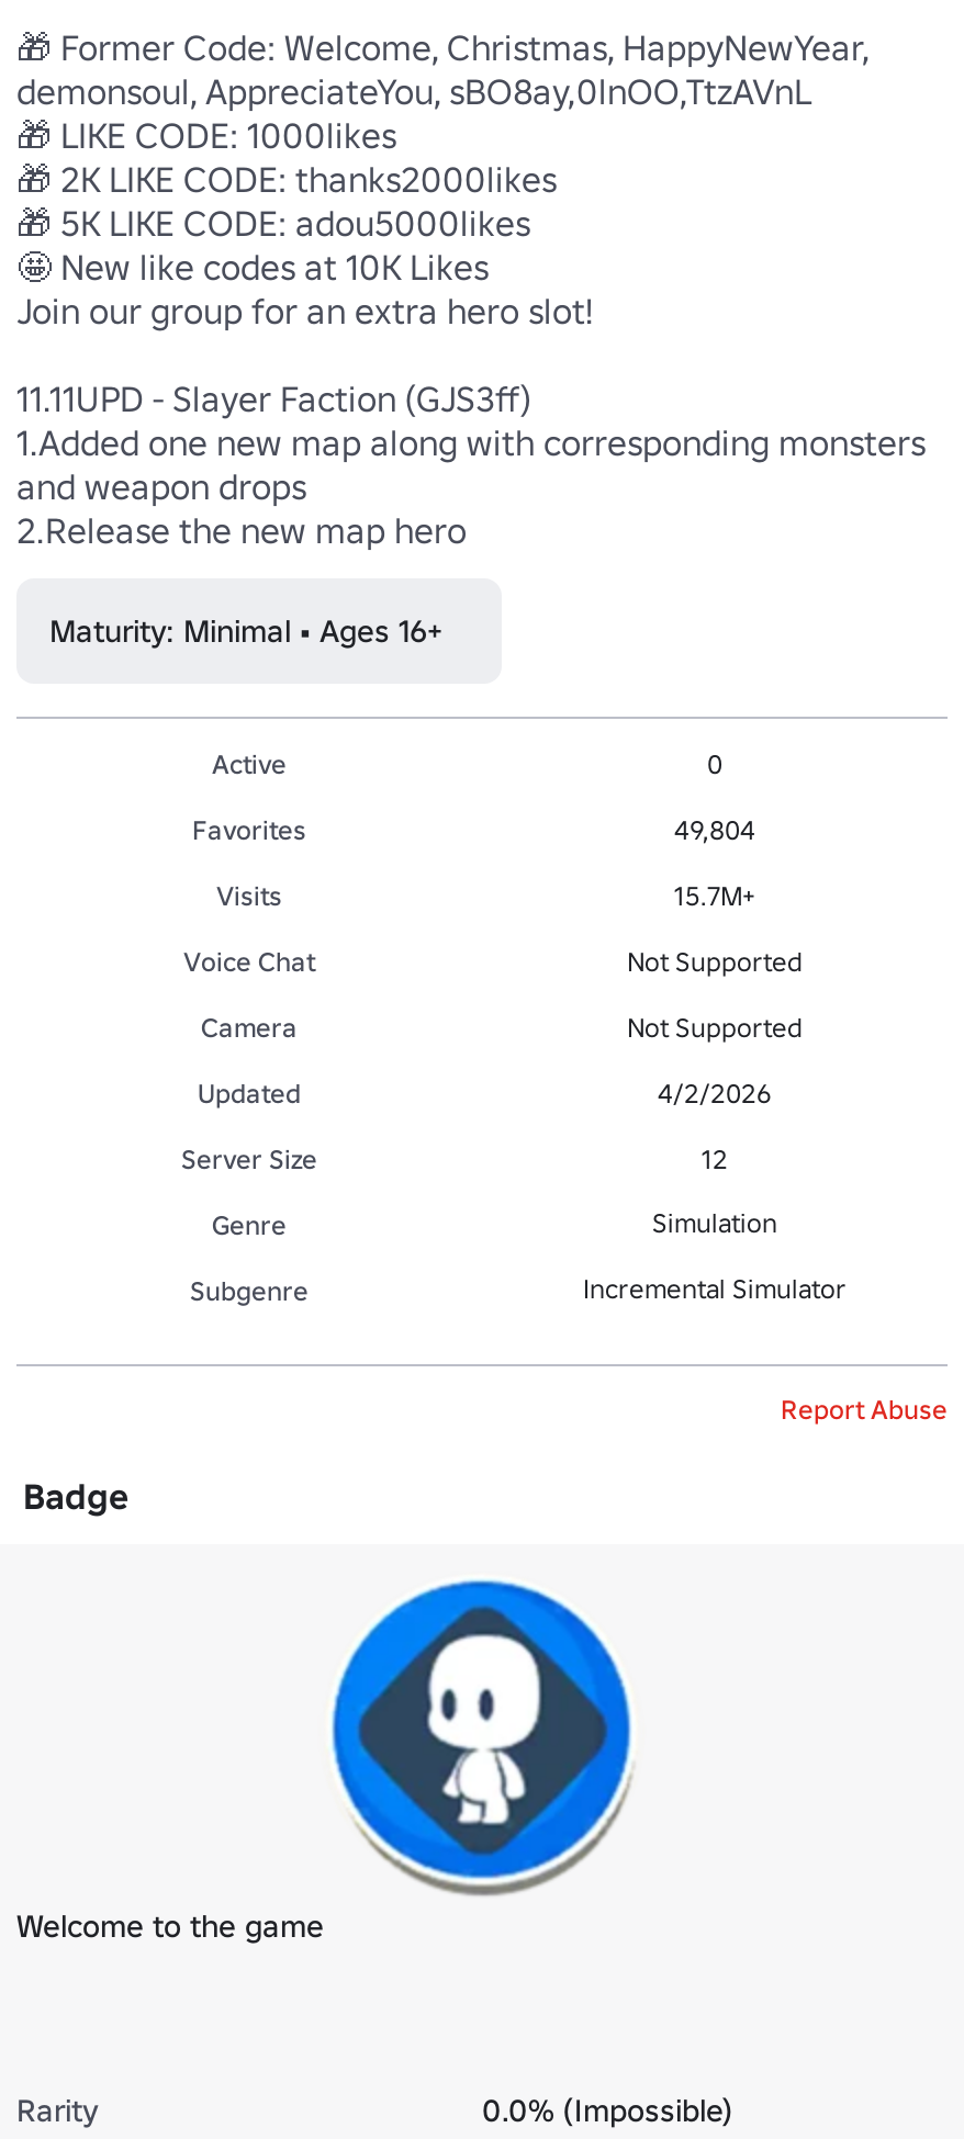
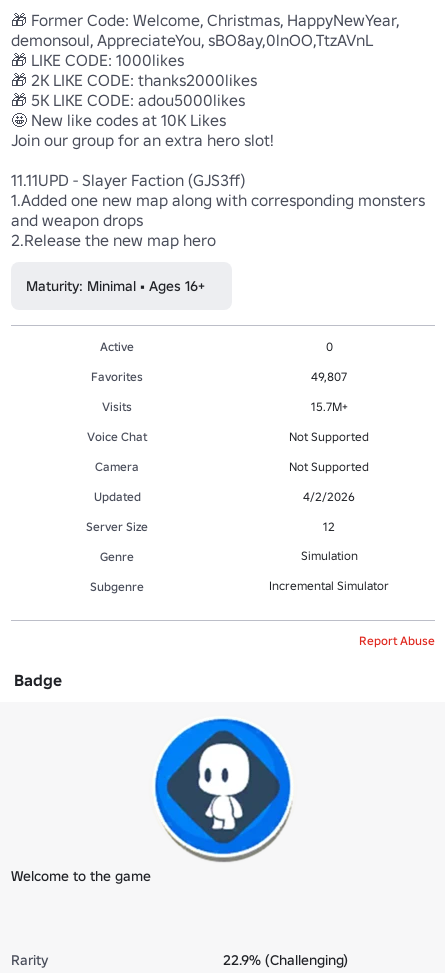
- 49,804
+ 49,807

- 0.0% (Impossible)
+ 22.9% (Challenging)
